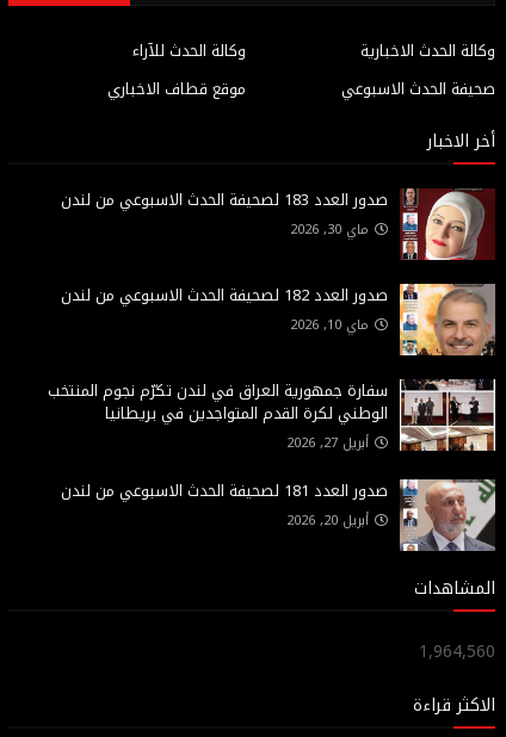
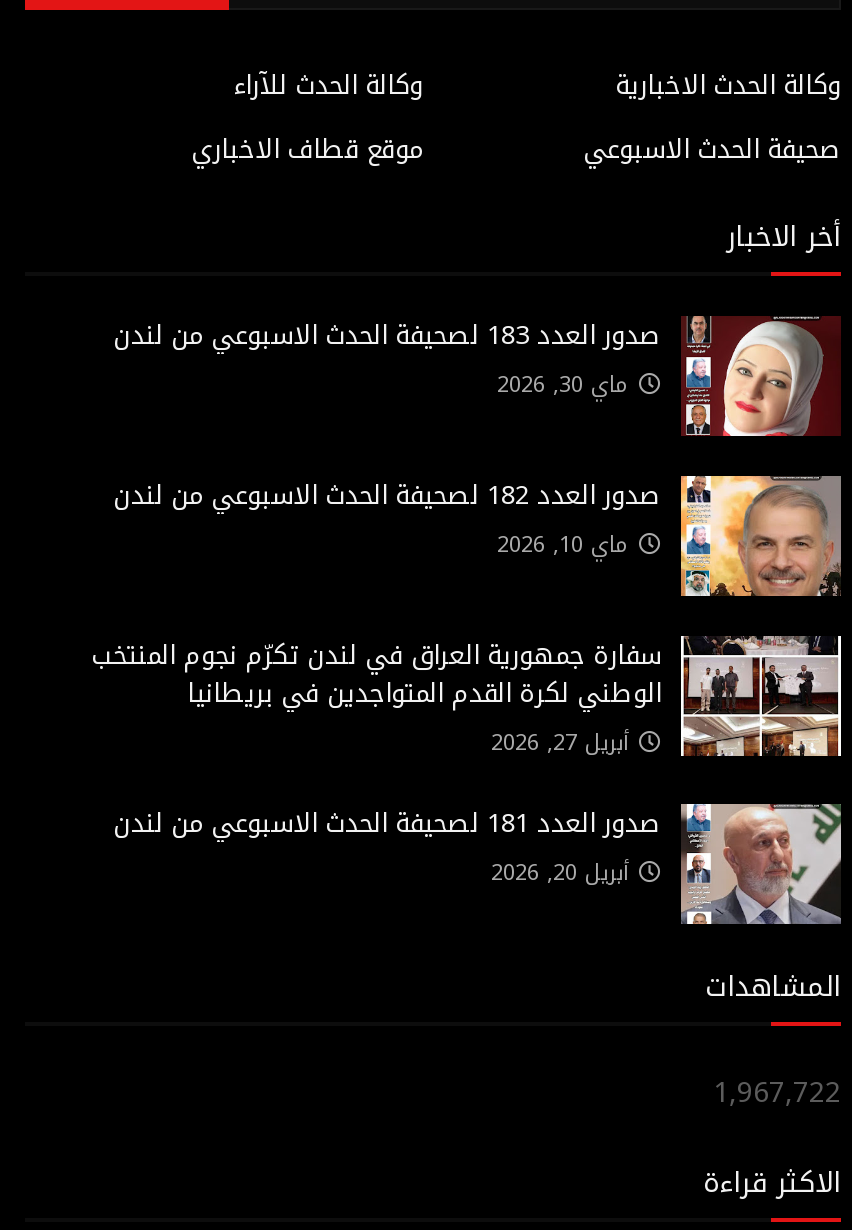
- 1,964,560
+ 1,967,722
